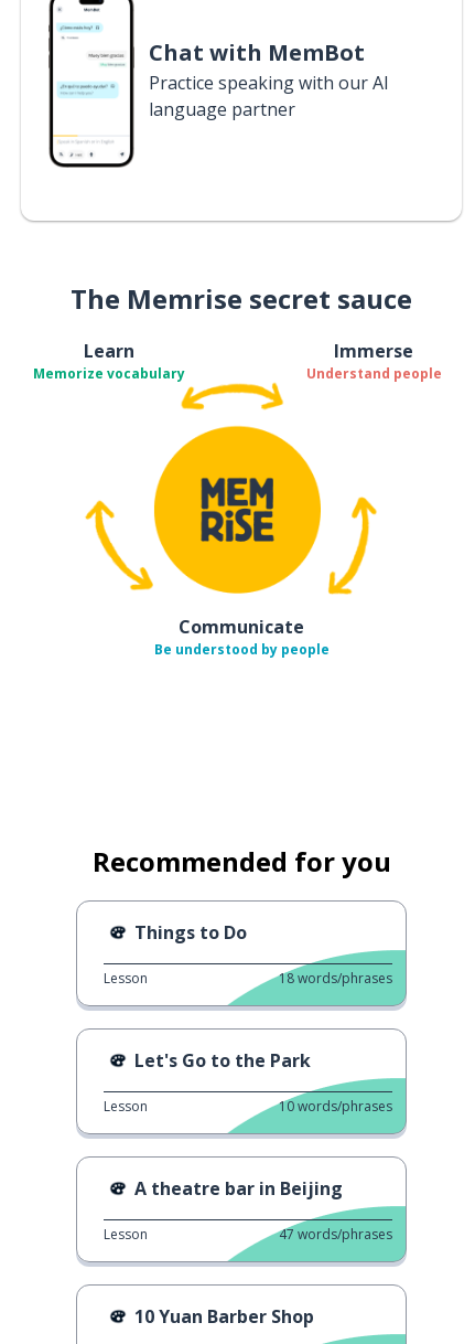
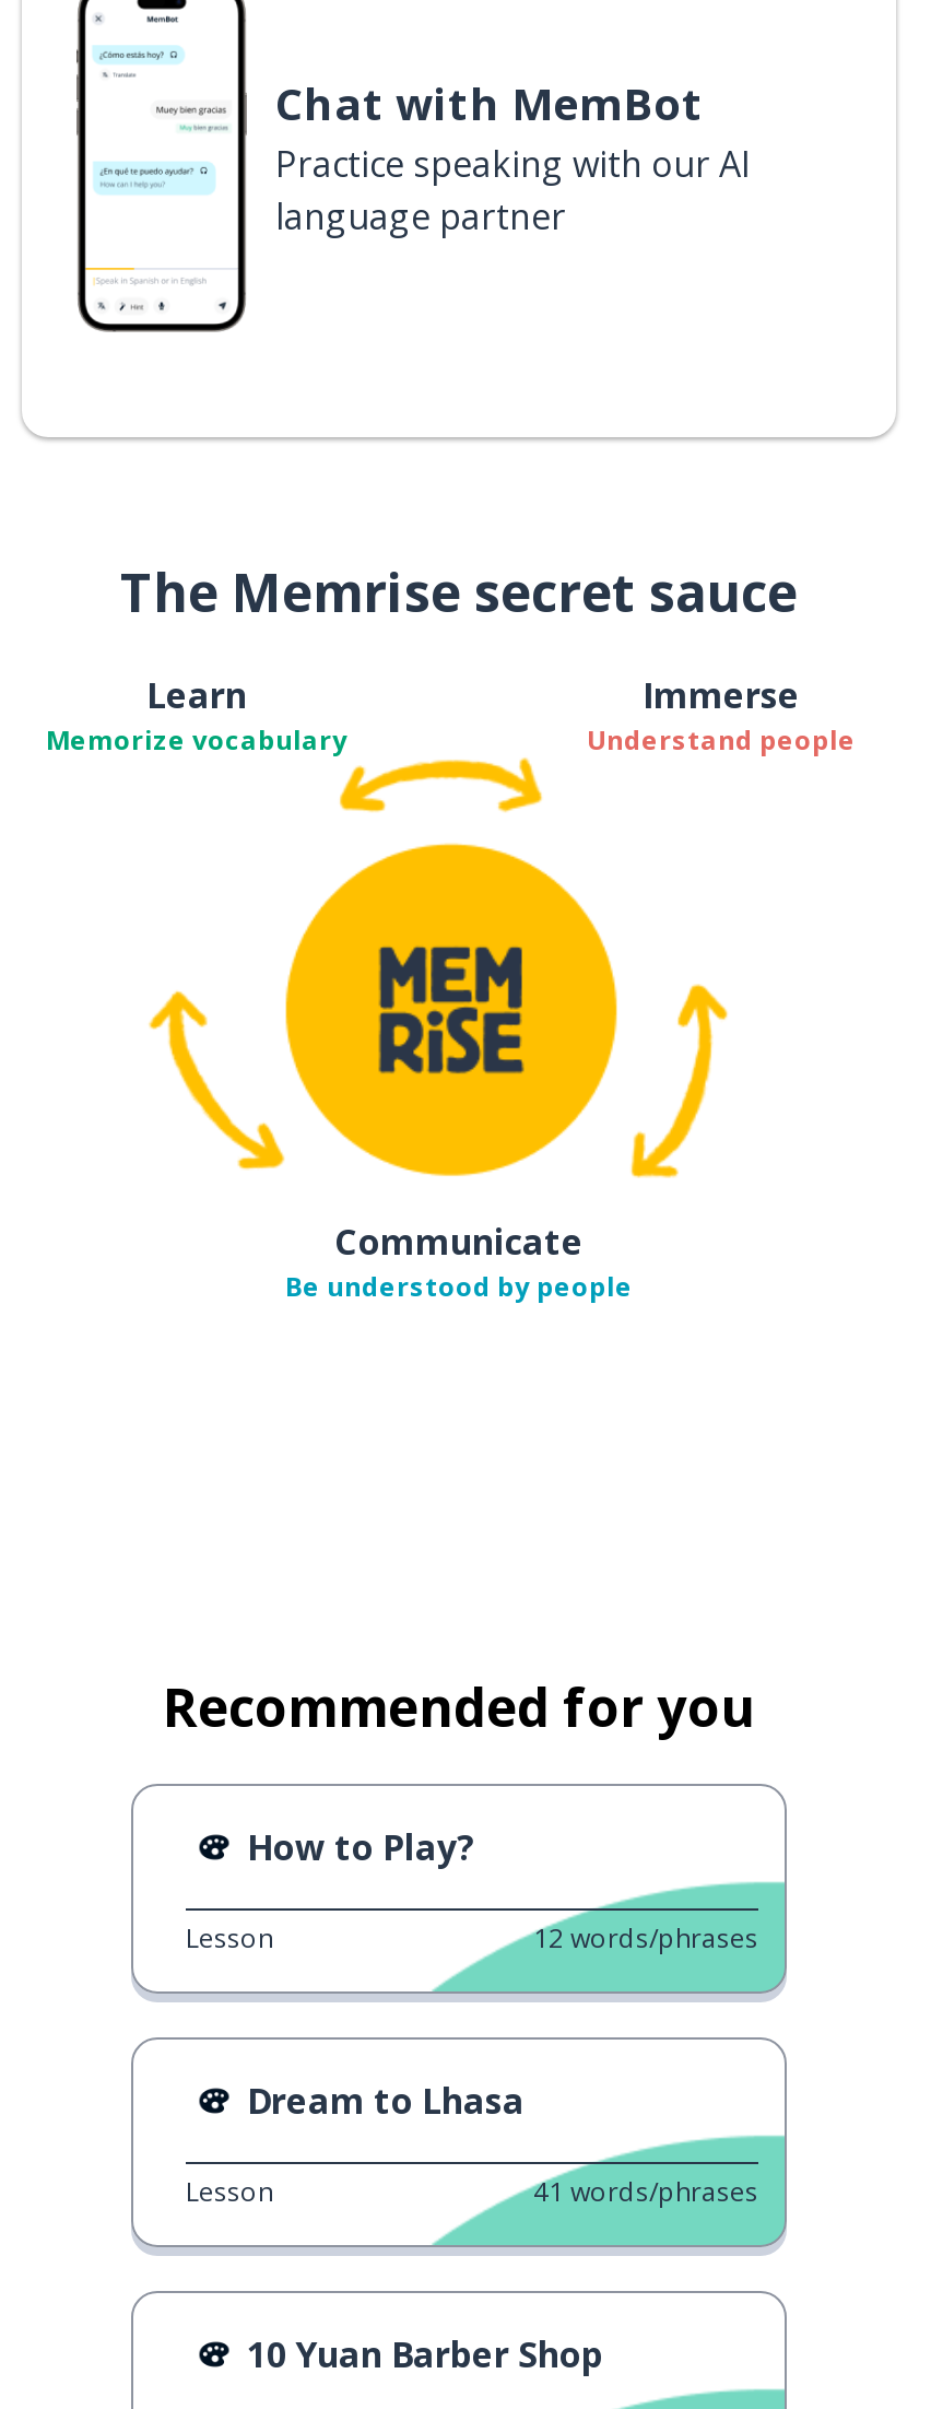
- Things to Do
+ How to Play?

- 18 words/phrases
+ 12 words/phrases

- Let's Go to the Park
+ Dream to Lhasa

- 10 words/phrases
- A theatre bar in Beijing
- Lesson
- 47 words/phrases
+ 41 words/phrases
